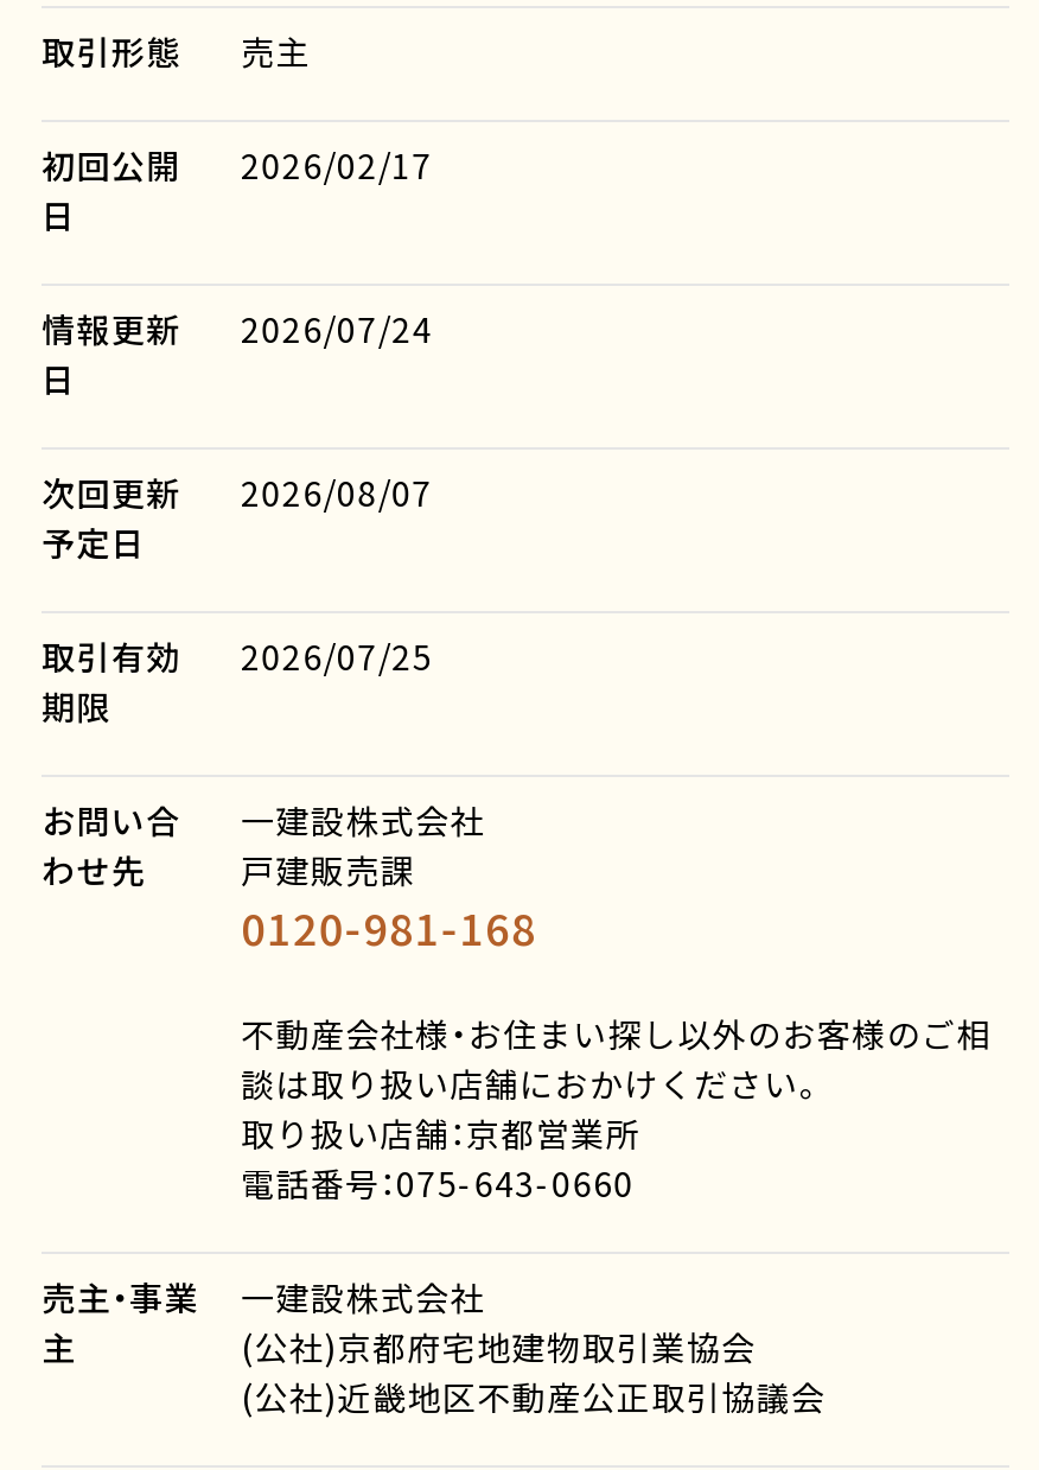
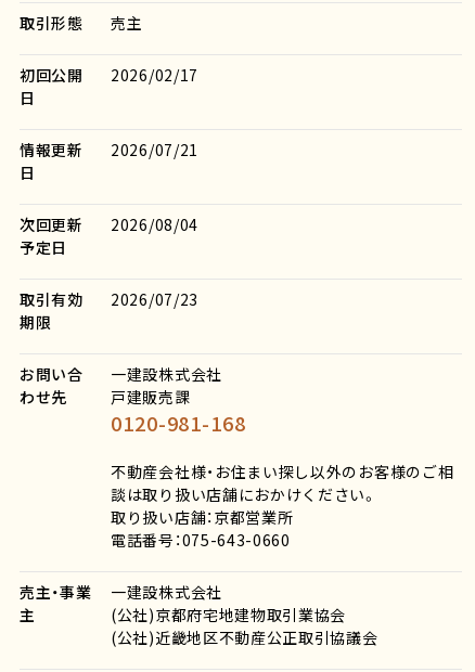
- 情報更新 2026/07/24
+ 情報更新 2026/07/21

- 次回更新 2026/08/07
+ 次回更新 2026/08/04

- 取引有効 2026/07/25
+ 取引有効 2026/07/23
